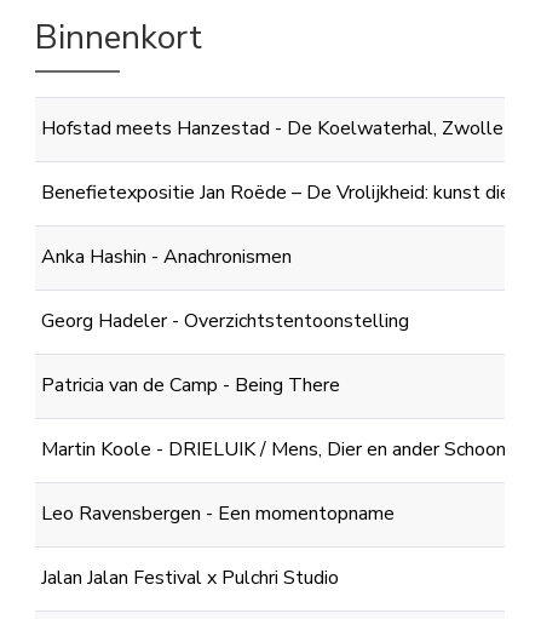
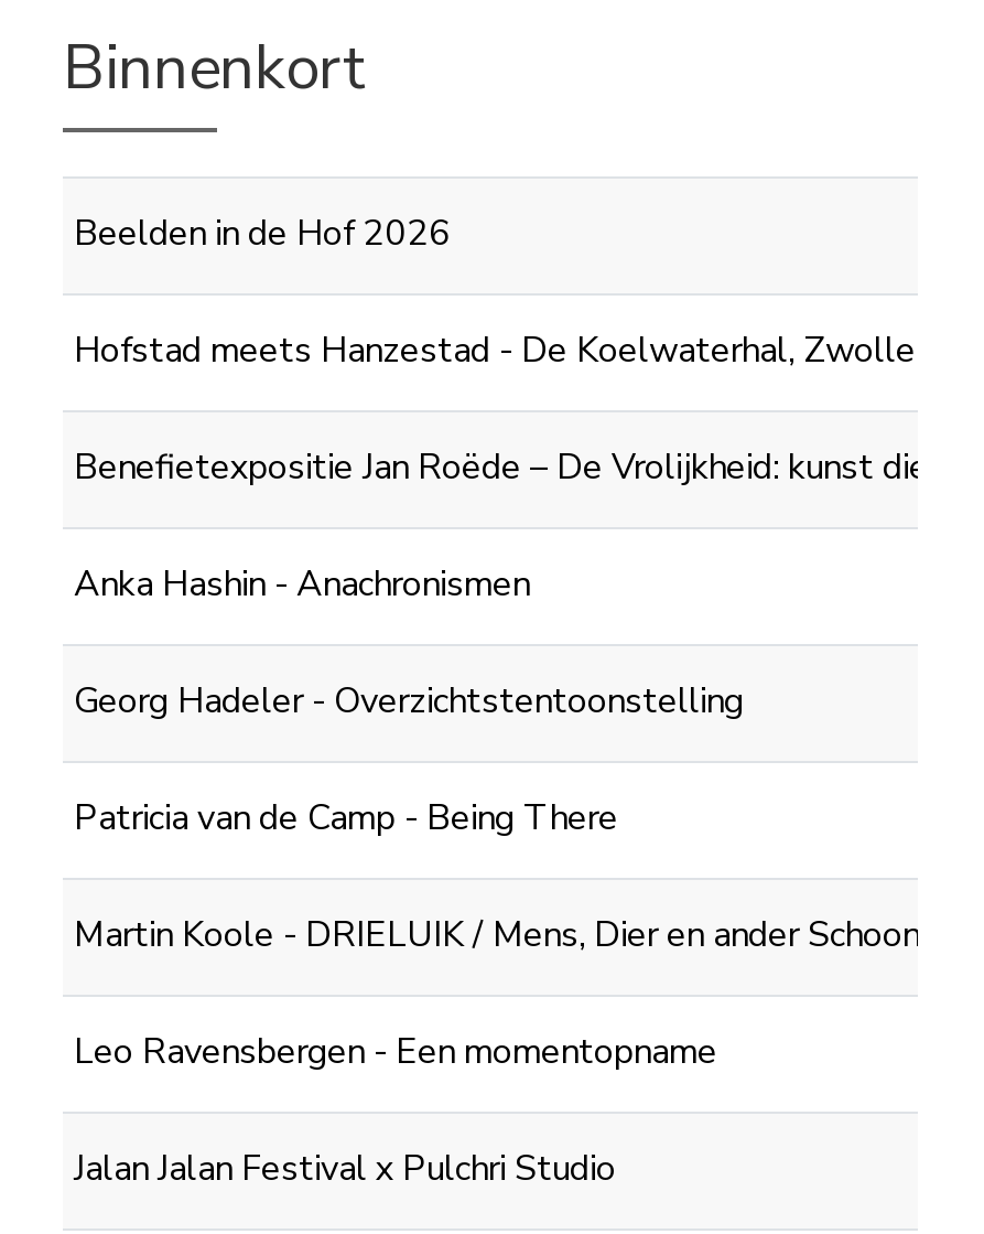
+ Beelden in de Hof 2026
